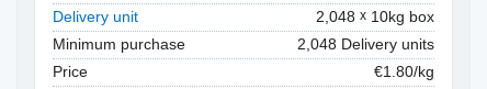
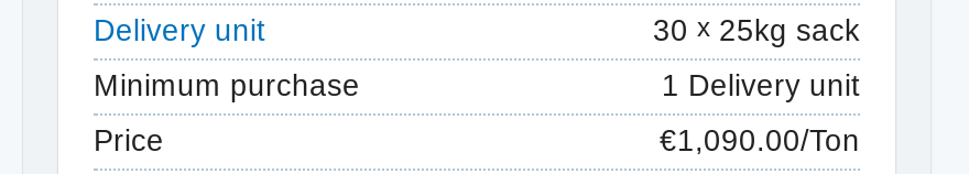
- 2,048 10kg box
+ 30 25kg sack

- 2,048 Delivery units
+ 1 Delivery unit

- €1.80/kg
+ €1,090.00/Ton
